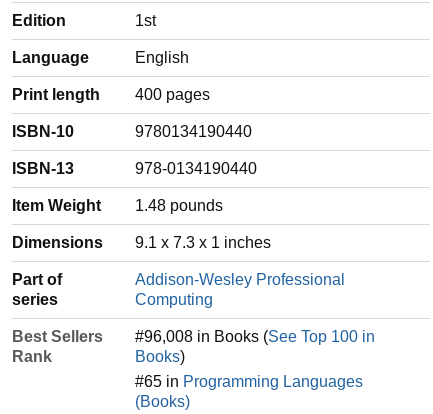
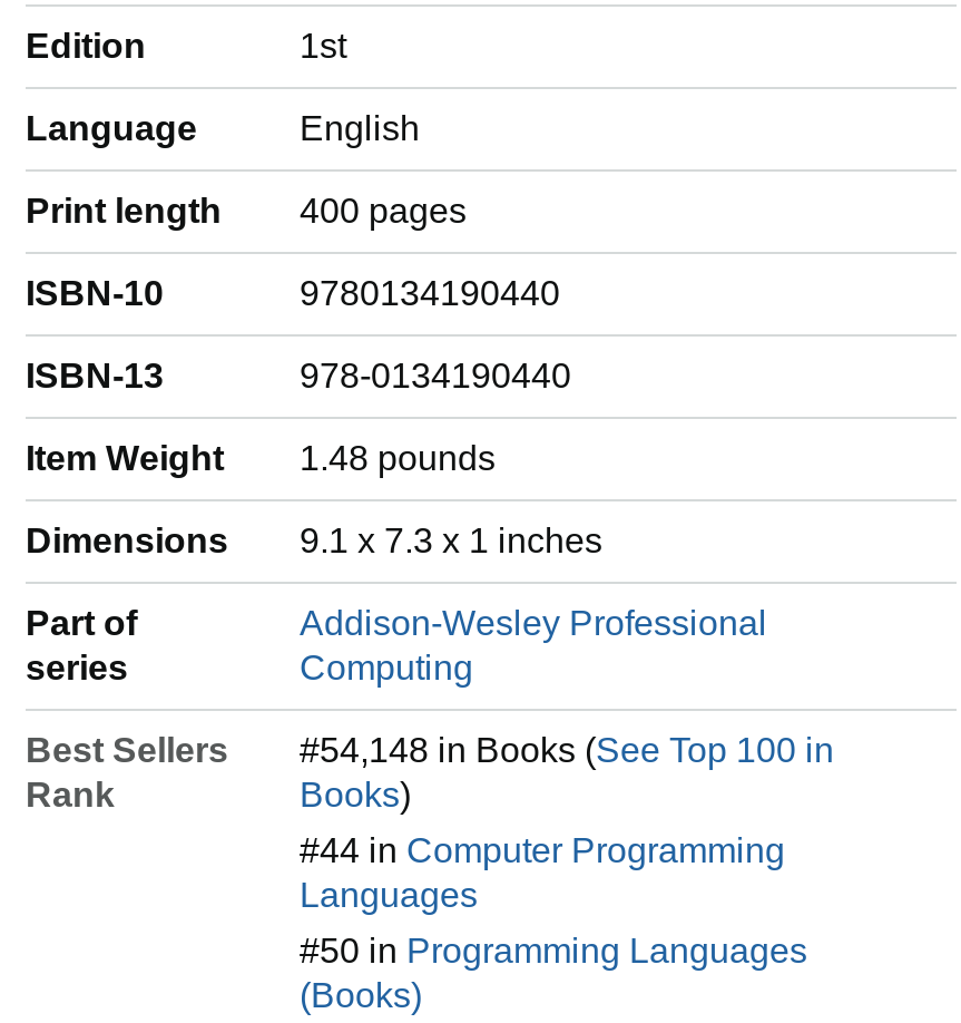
- #96,008 in Books (See Top 100 in
+ #54,148 in Books (See Top 100 in

- #65 in Programming Languages
+ #44 in Computer Programming
+ Languages
+ #50 in Programming Languages
